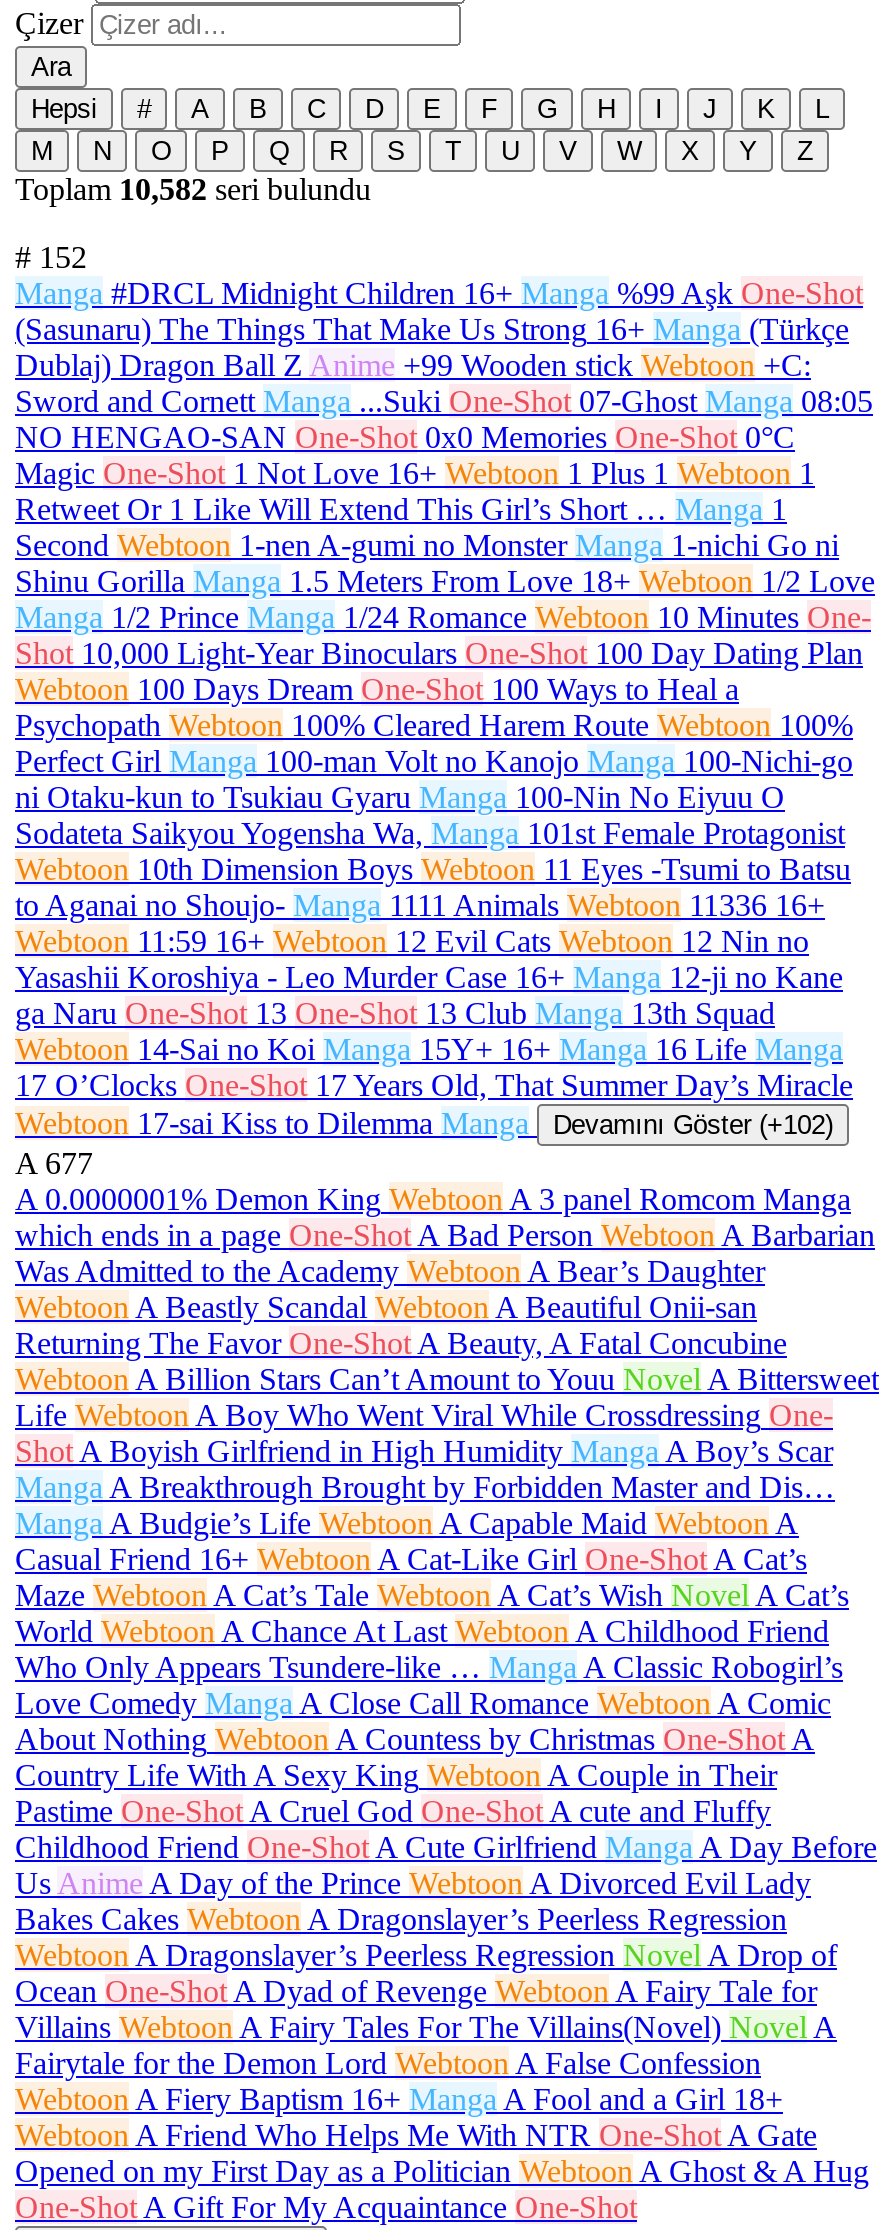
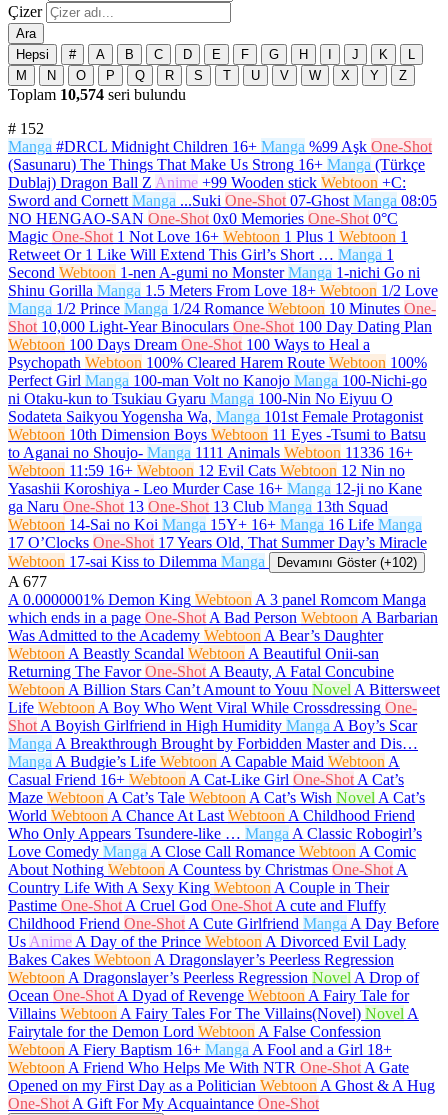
- Toplam10,582seri bulundu
+ Toplam10,574seri bulundu
